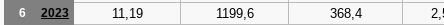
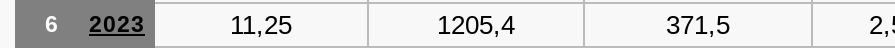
- 11,19
+ 11,25

- 1199,6
+ 1205,4

- 368,4
+ 371,5
